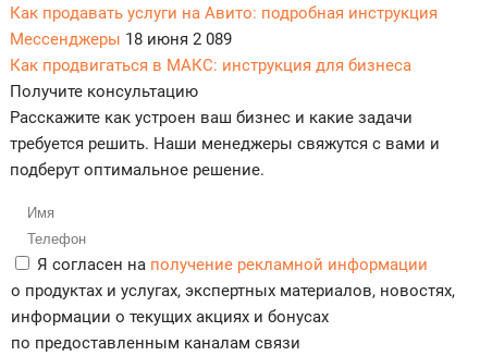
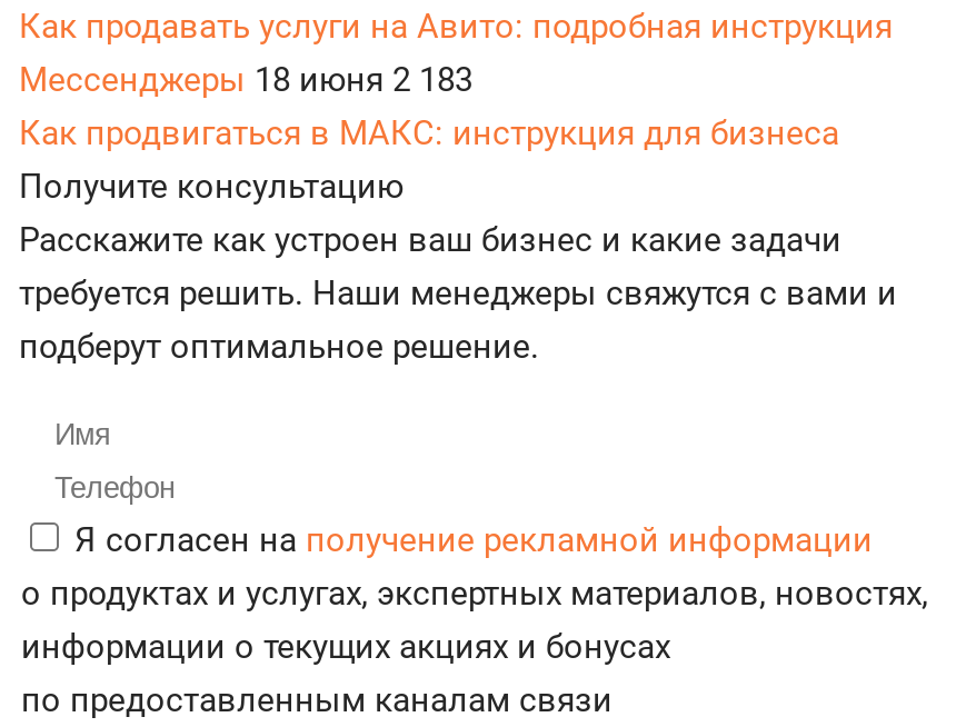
- Мессенджеры 18 июня 2 089
+ Мессенджеры 18 июня 2 183
